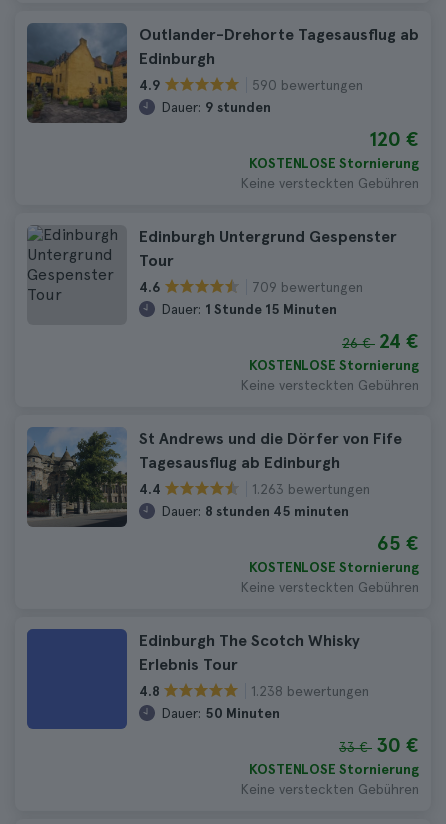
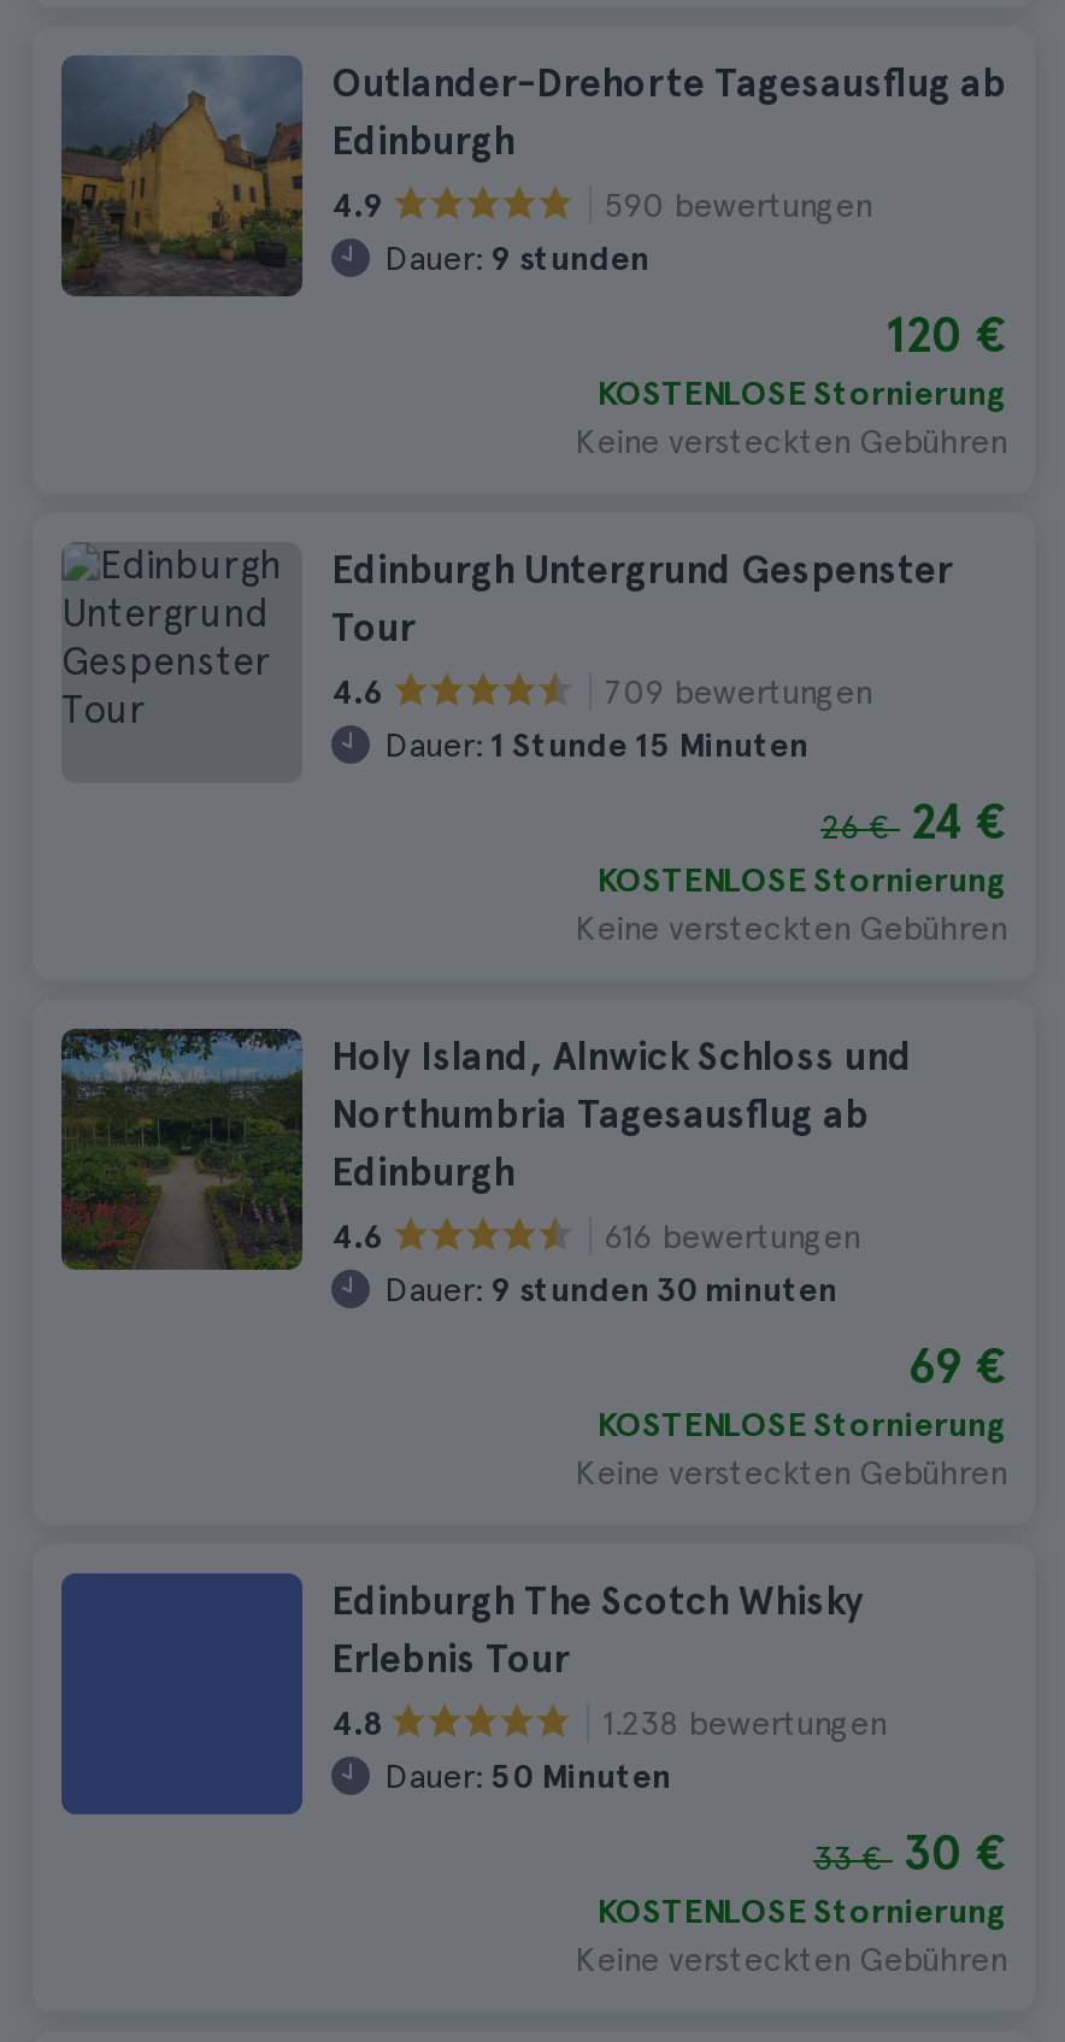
- [image]
- St Andrews und die Dörfer von Fife
- Tagesausflug ab Edinburgh
+ [image]
+ Holy Island, Alnwick Schloss und
+ Northumbria Tagesausflug ab
+ Edinburgh

- 4.4
- 1.263 bewertungen
- Dauer: 8 stunden 45 minuten
+ 4.6
+ 616 bewertungen
+ Dauer: 9 stunden 30 minuten

- 65 €
+ 69 €
